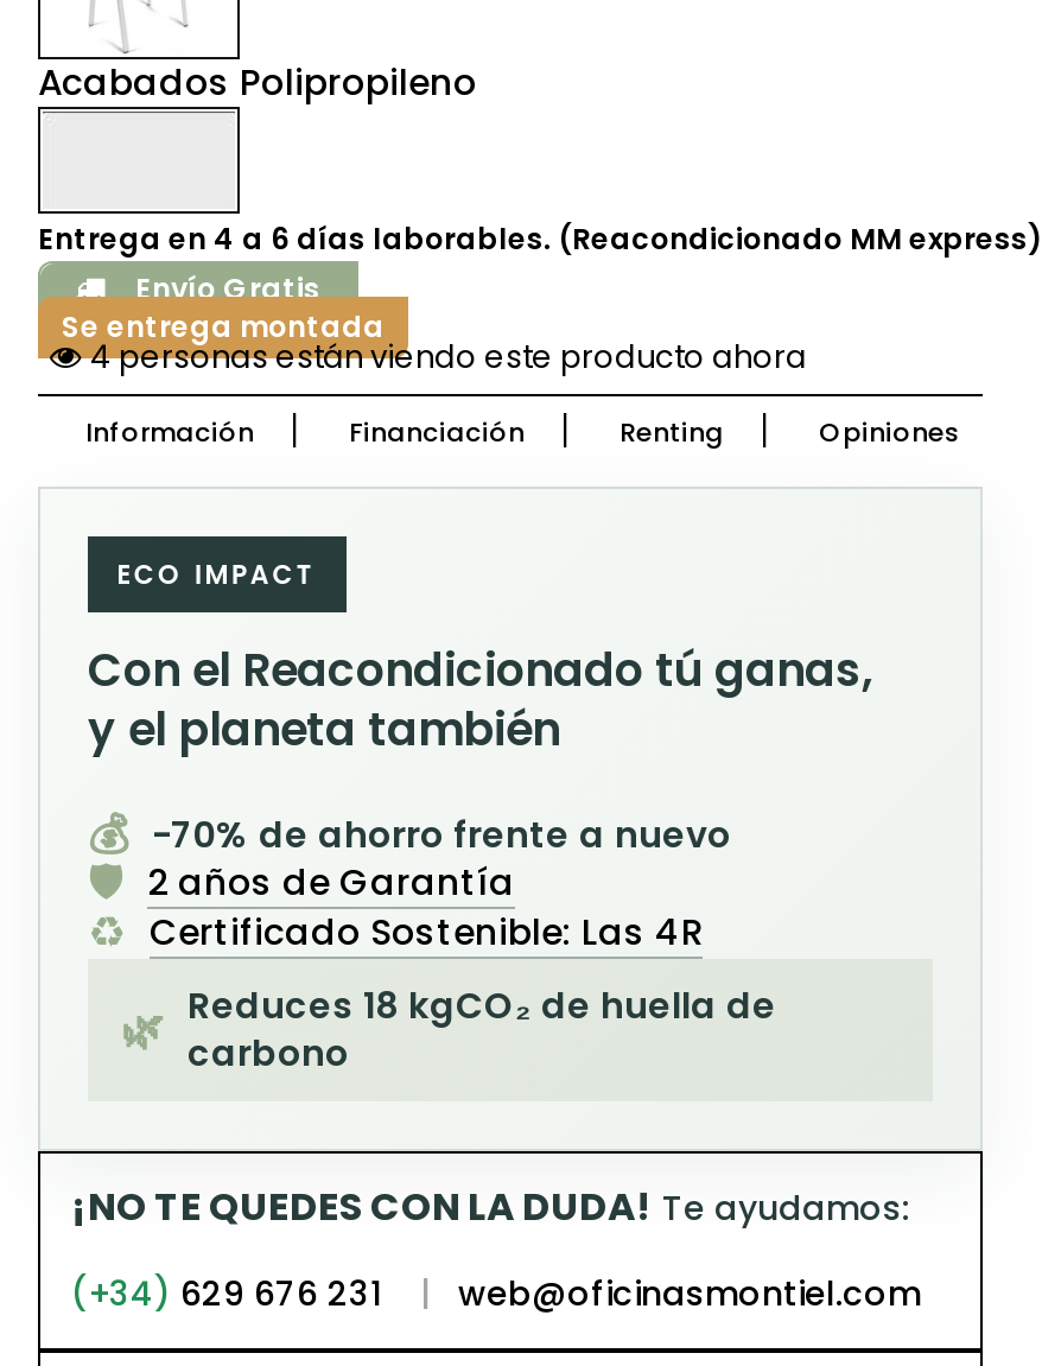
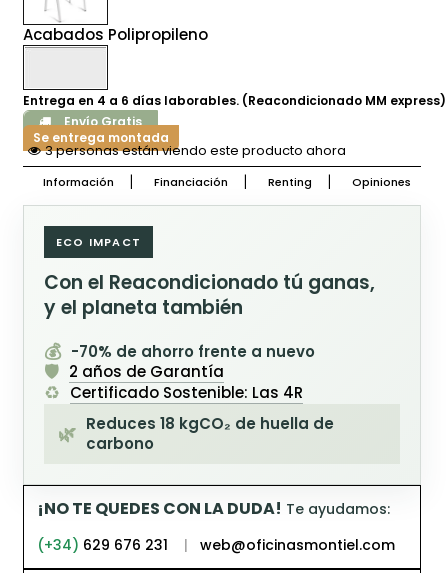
- 4 personas están viendo este producto ahora
+ 3 personas están viendo este producto ahora
